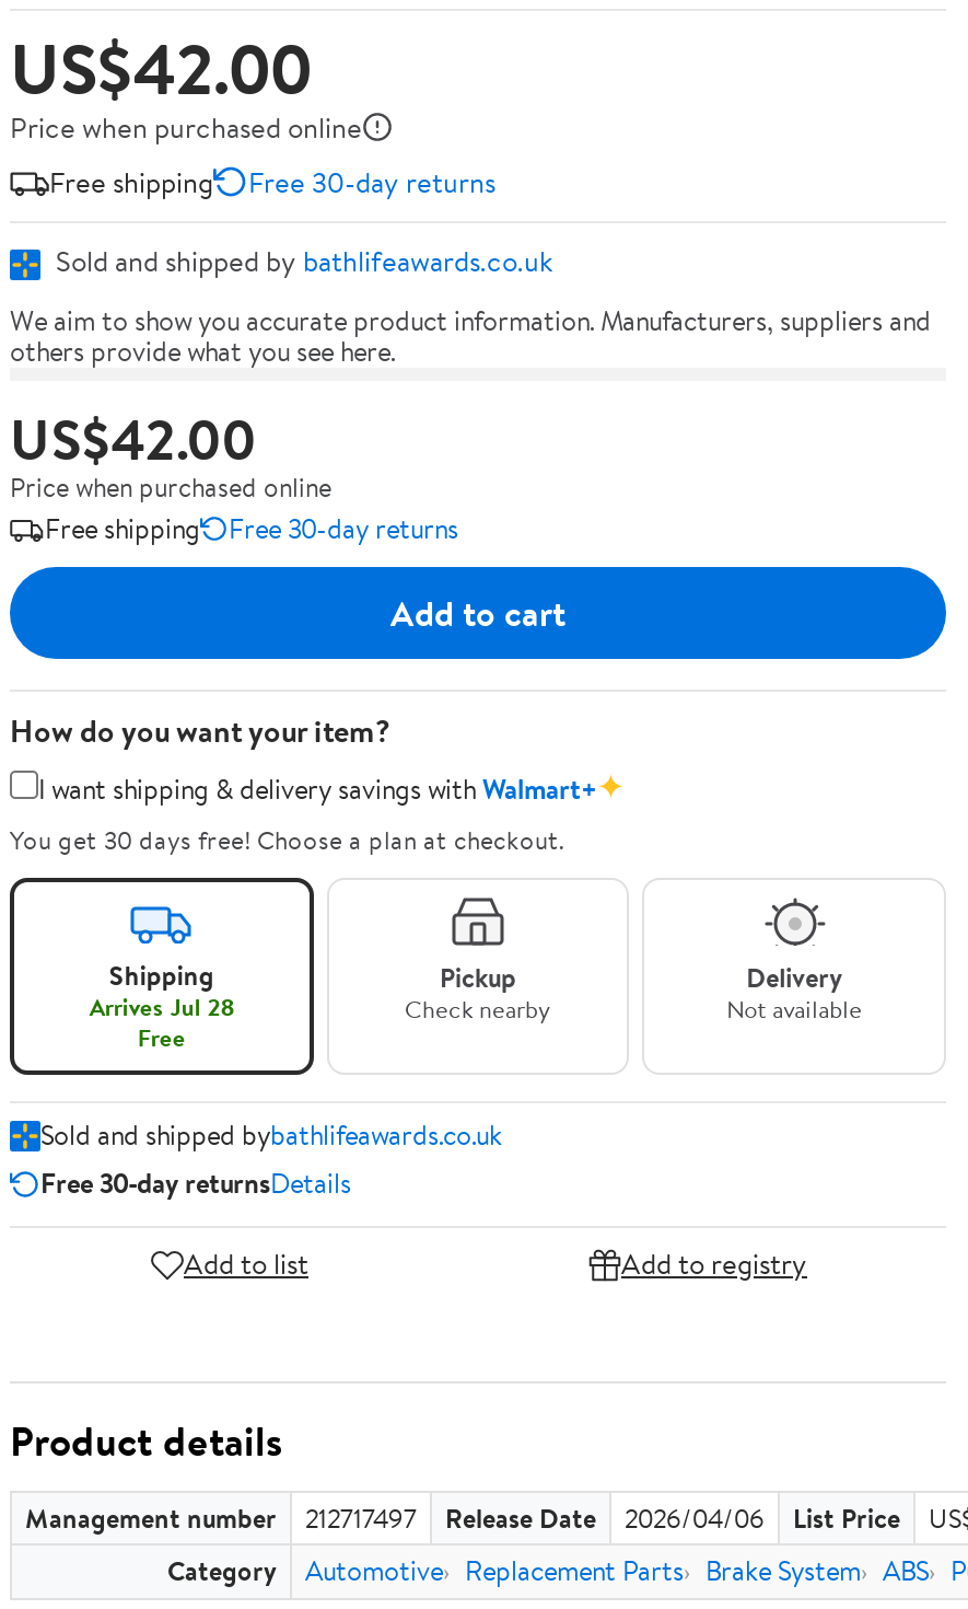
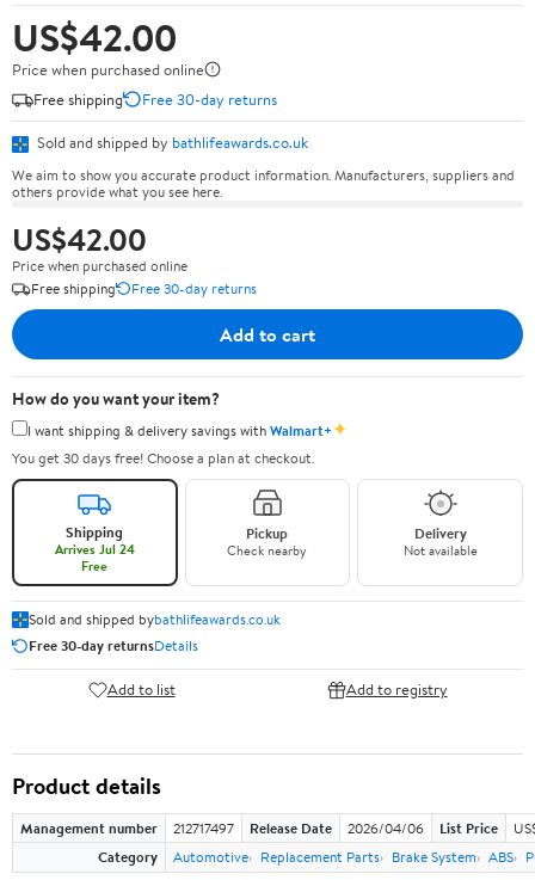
- Arrives Jul 28
+ Arrives Jul 24
